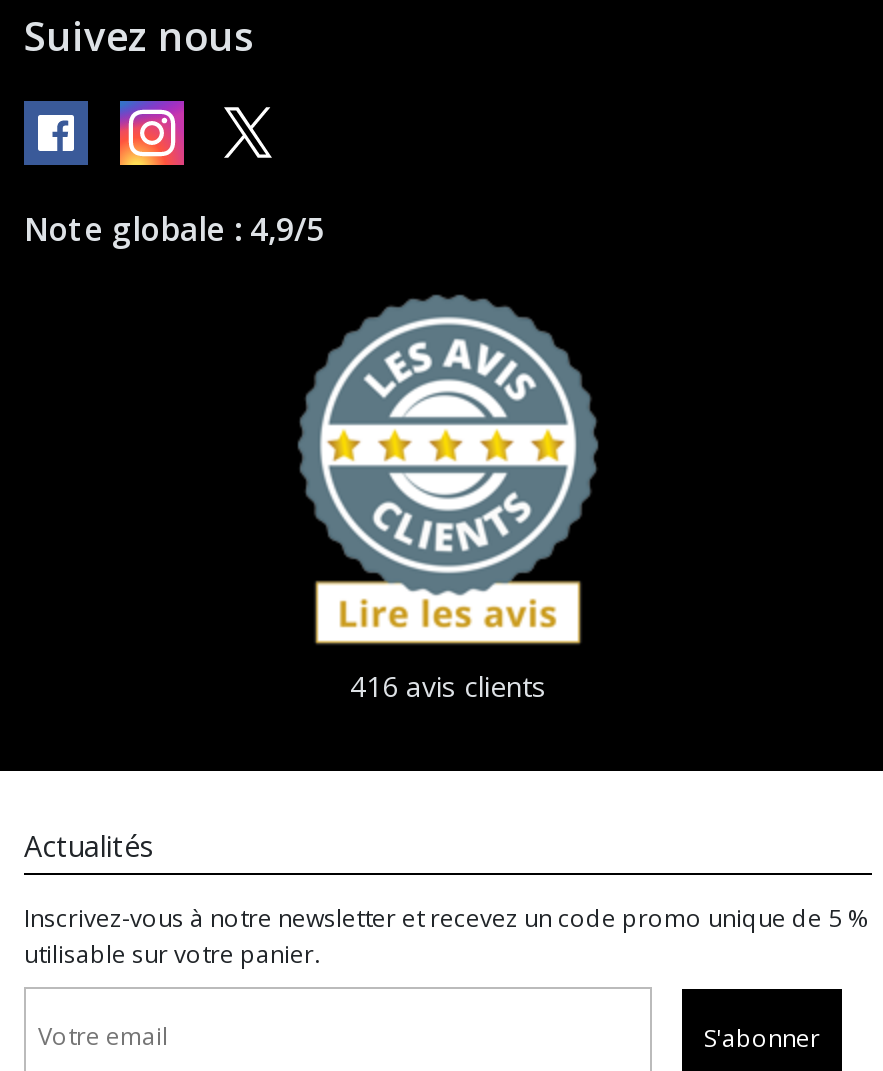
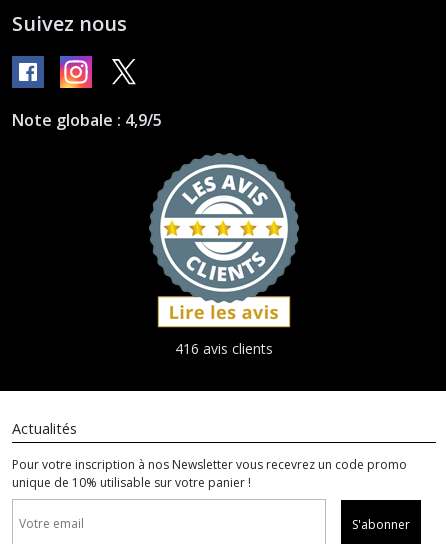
- Inscrivez-vous à notre newsletter et recevez un code promo unique de 5 %
- utilisable sur votre panier.
+ Pour votre inscription à nos Newsletter vous recevrez un code promo
+ unique de 10% utilisable sur votre panier !
